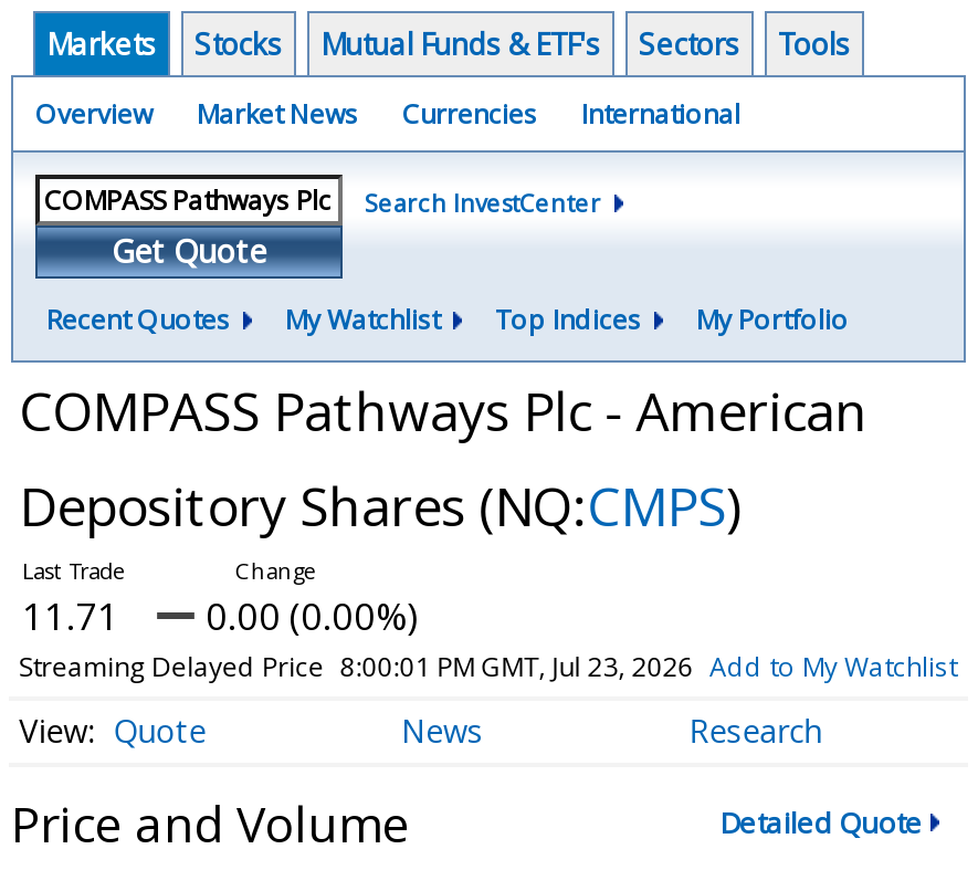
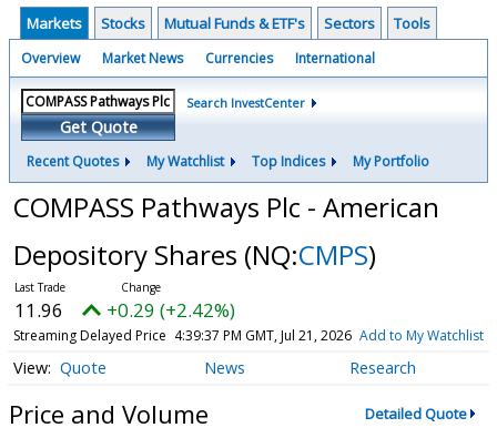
- 11.71
+ 11.96

- 0.00 (0.00%)
+ +0.29 (+2.42%)

- Streaming Delayed Price 8:00:01 PM GMT, Jul 23, 2026 Add to My Watchlist
+ Streaming Delayed Price 4:39:37 PM GMT, Jul 21, 2026 Add to My Watchlist
